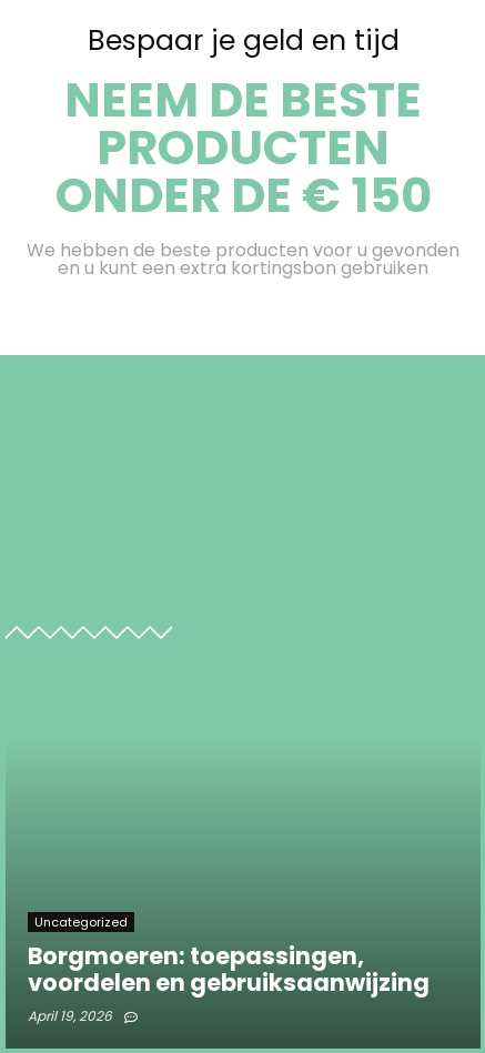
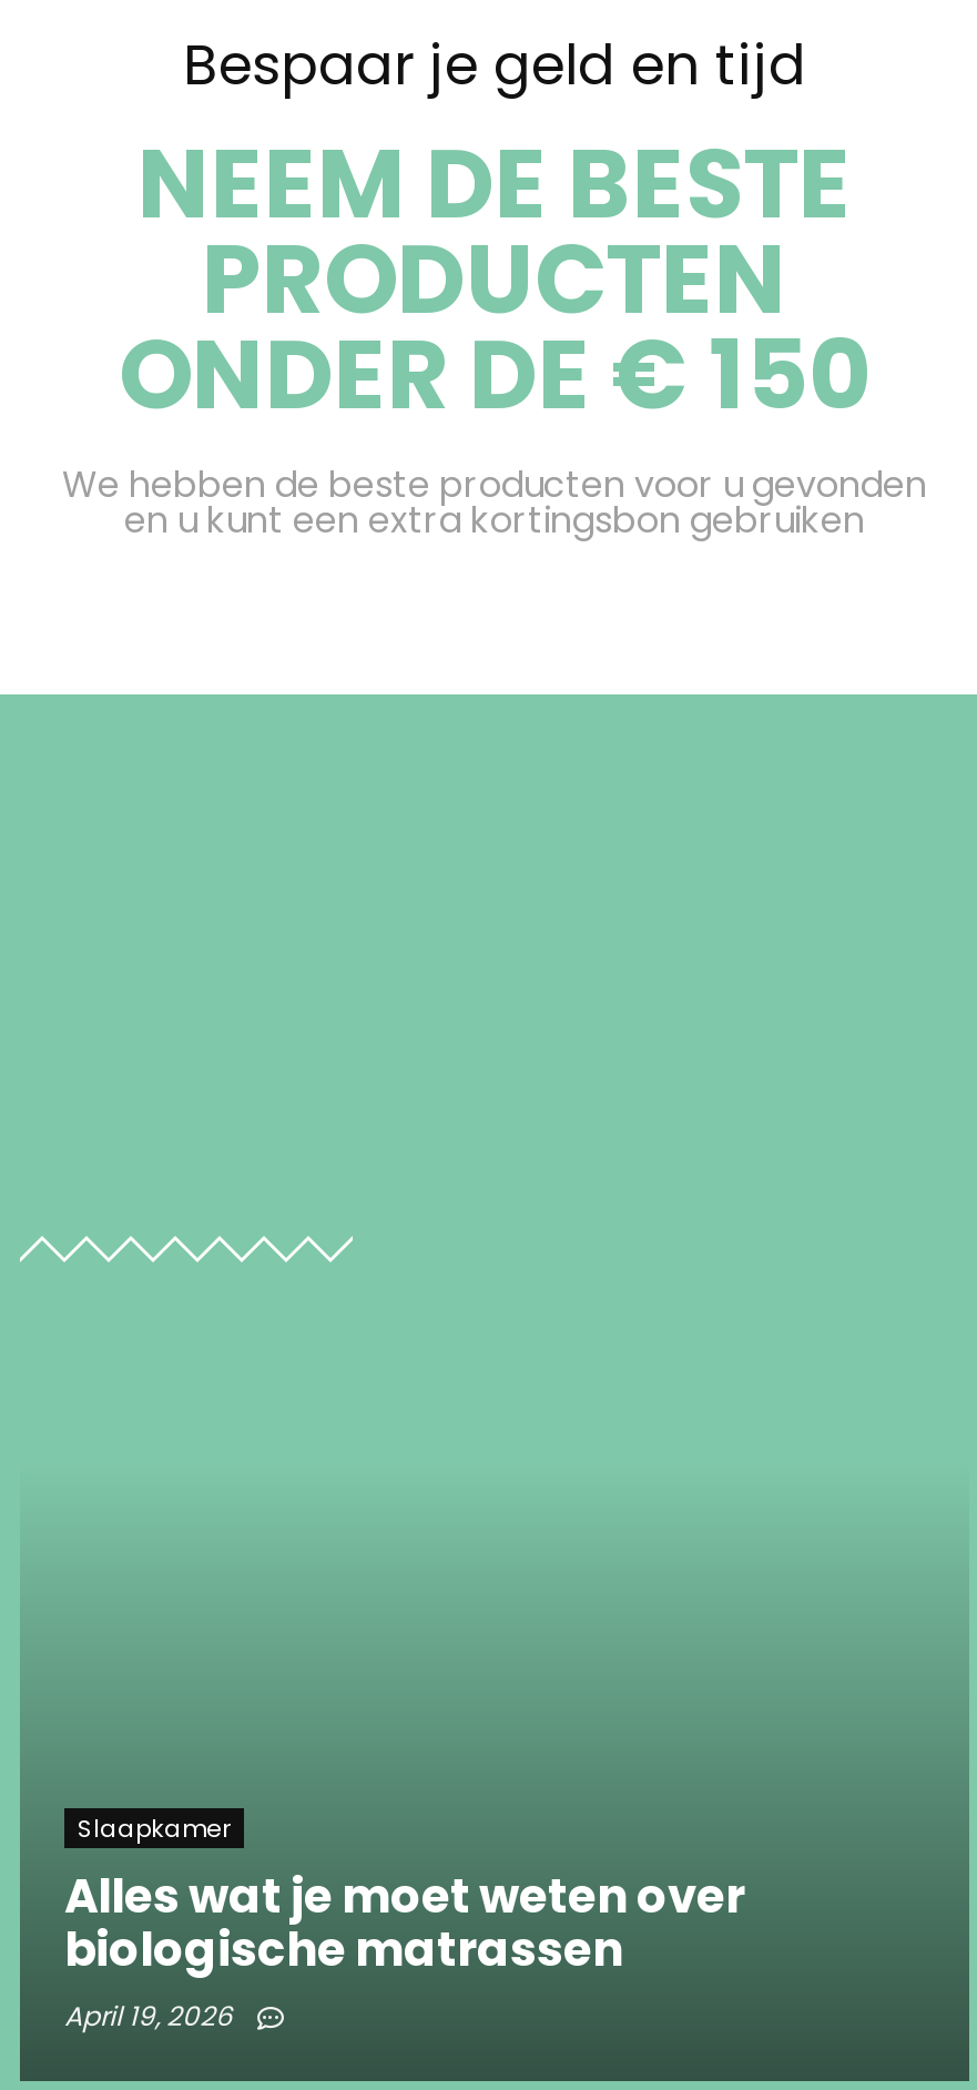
- Uncategorized
- Borgmoeren: toepassingen,
- voordelen en gebruiksaanwijzing
+ Slaapkamer
+ Alles wat je moet weten over
+ biologische matrassen
